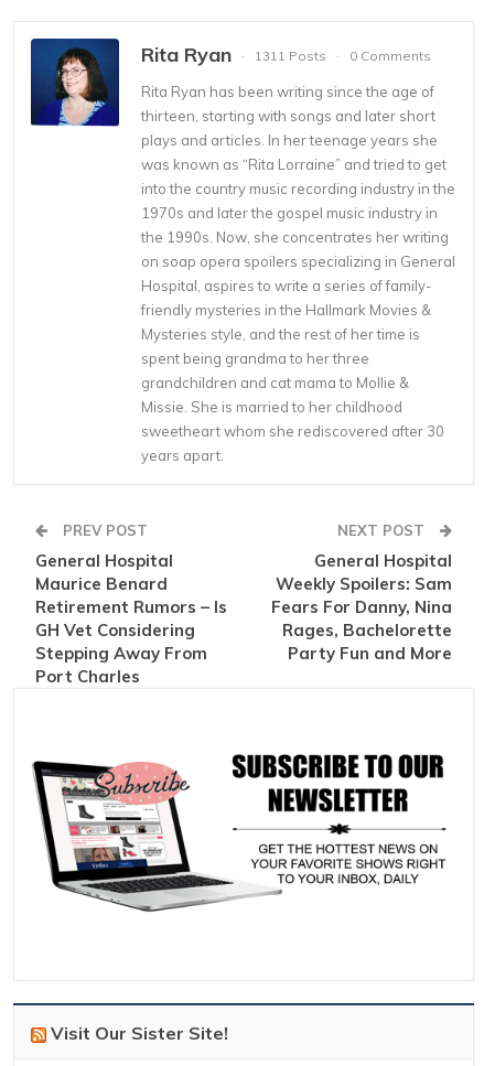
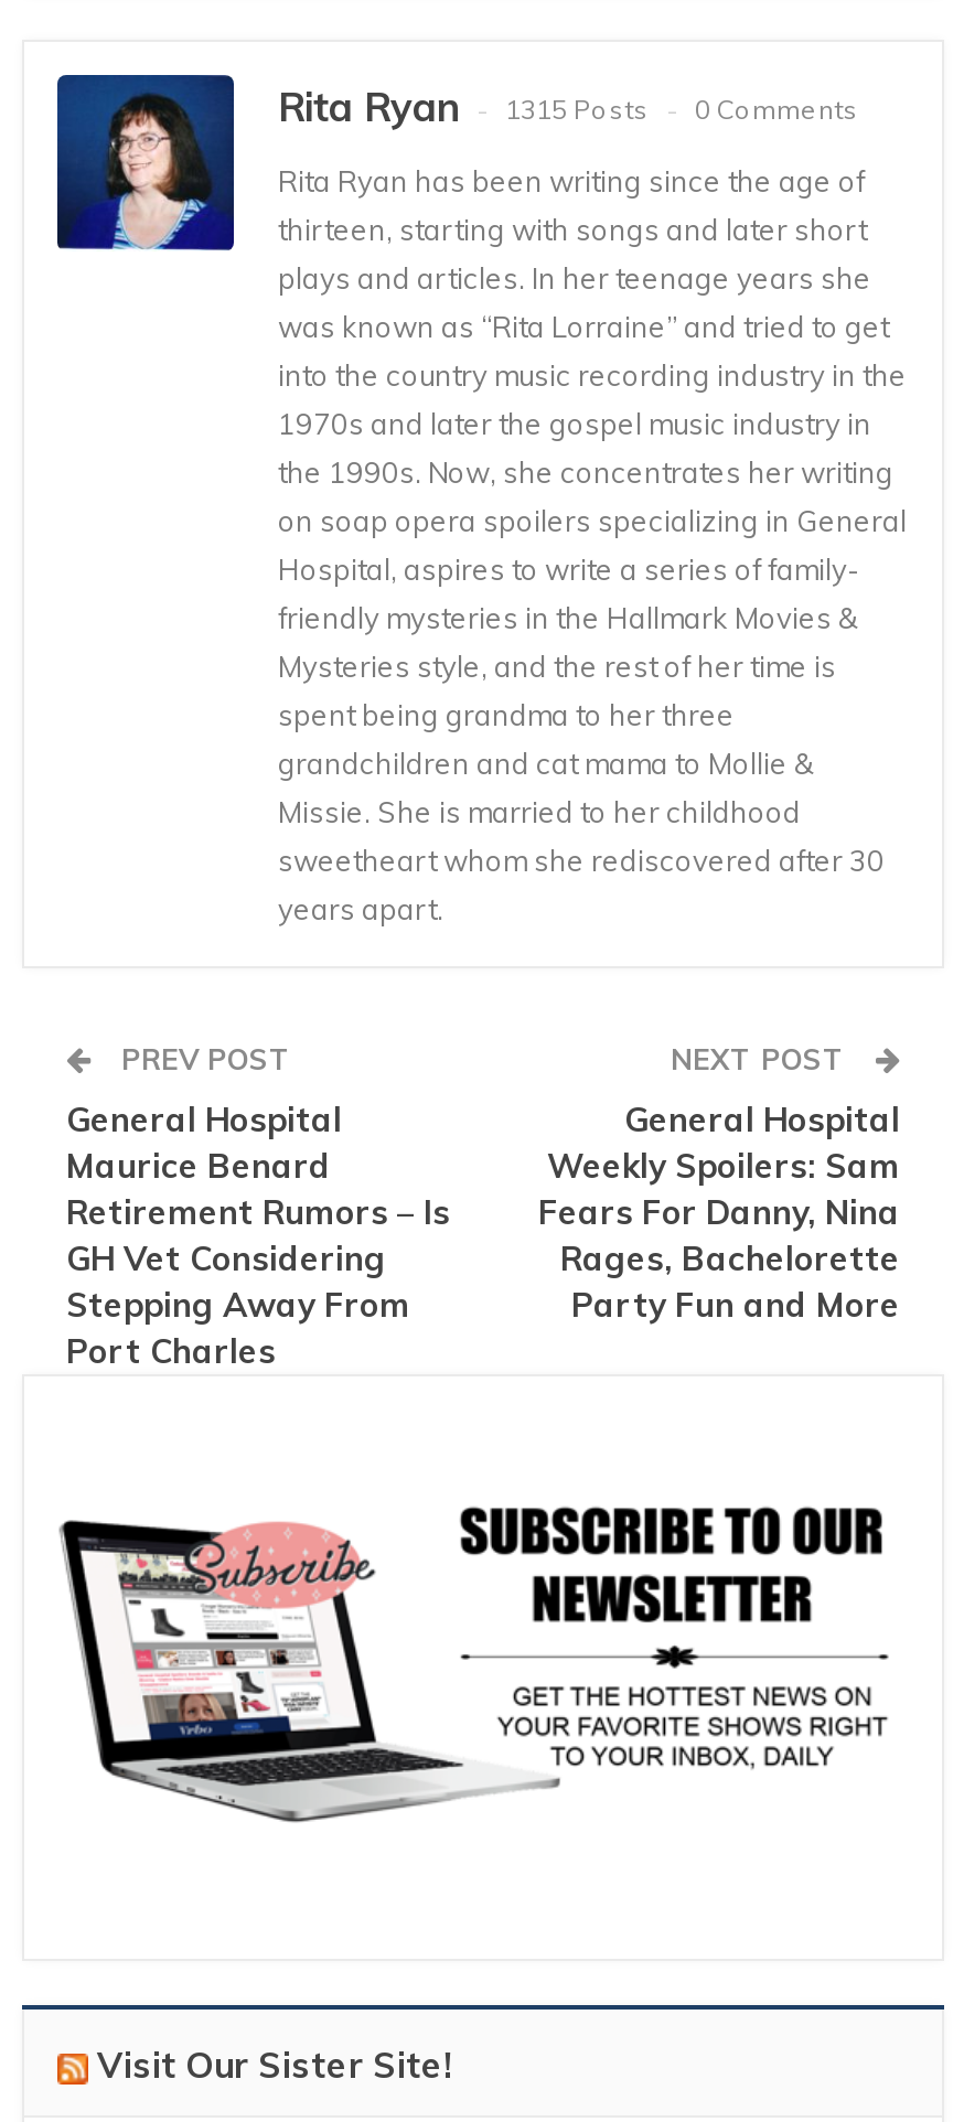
- Rita Ryan 1311 Posts 0 Comments
+ Rita Ryan 1315 Posts 0 Comments
